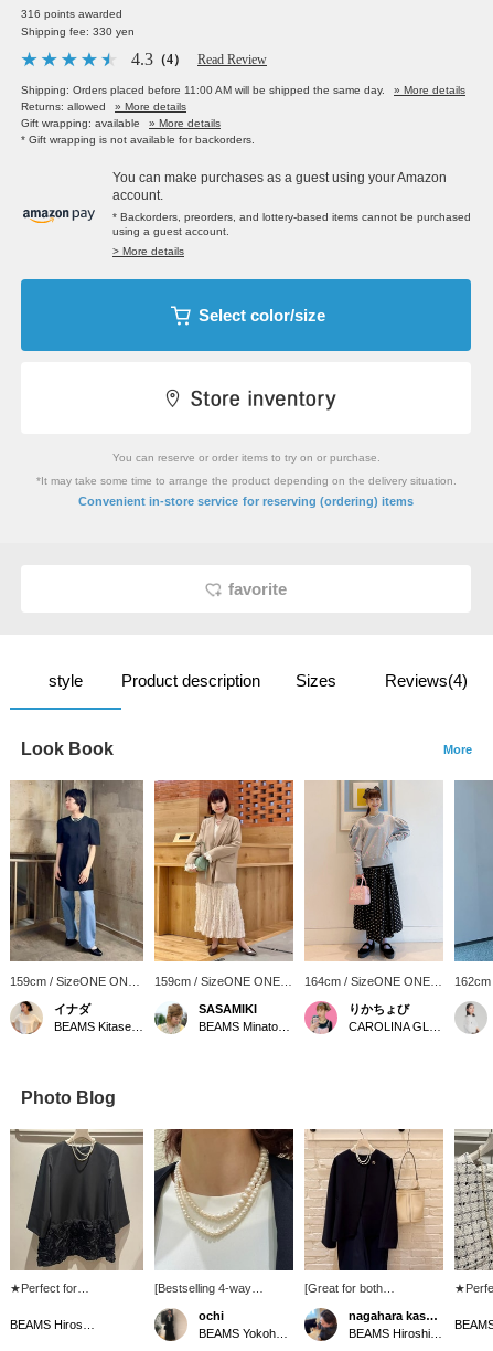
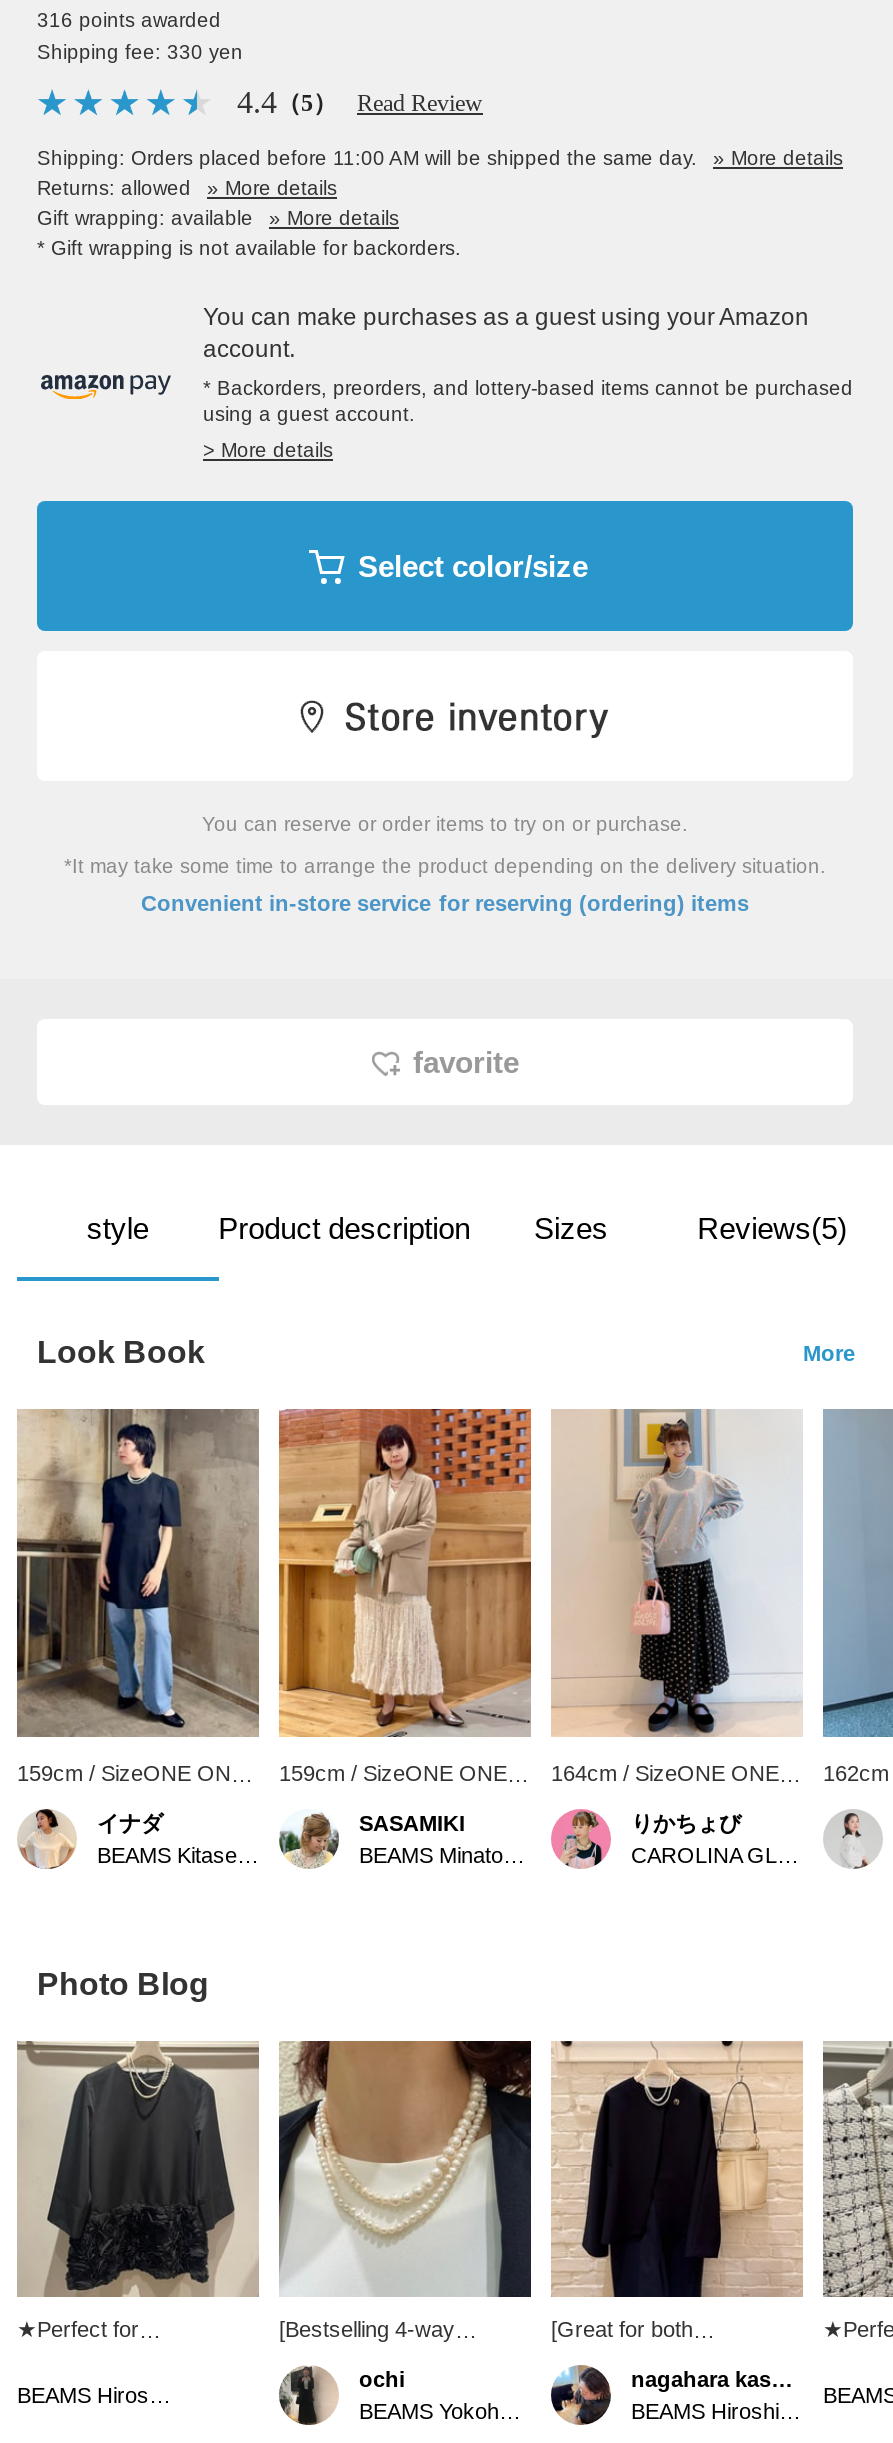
- 4.3（4） Read Review
+ 4.4（5） Read Review

- Reviews(4)
+ Reviews(5)
